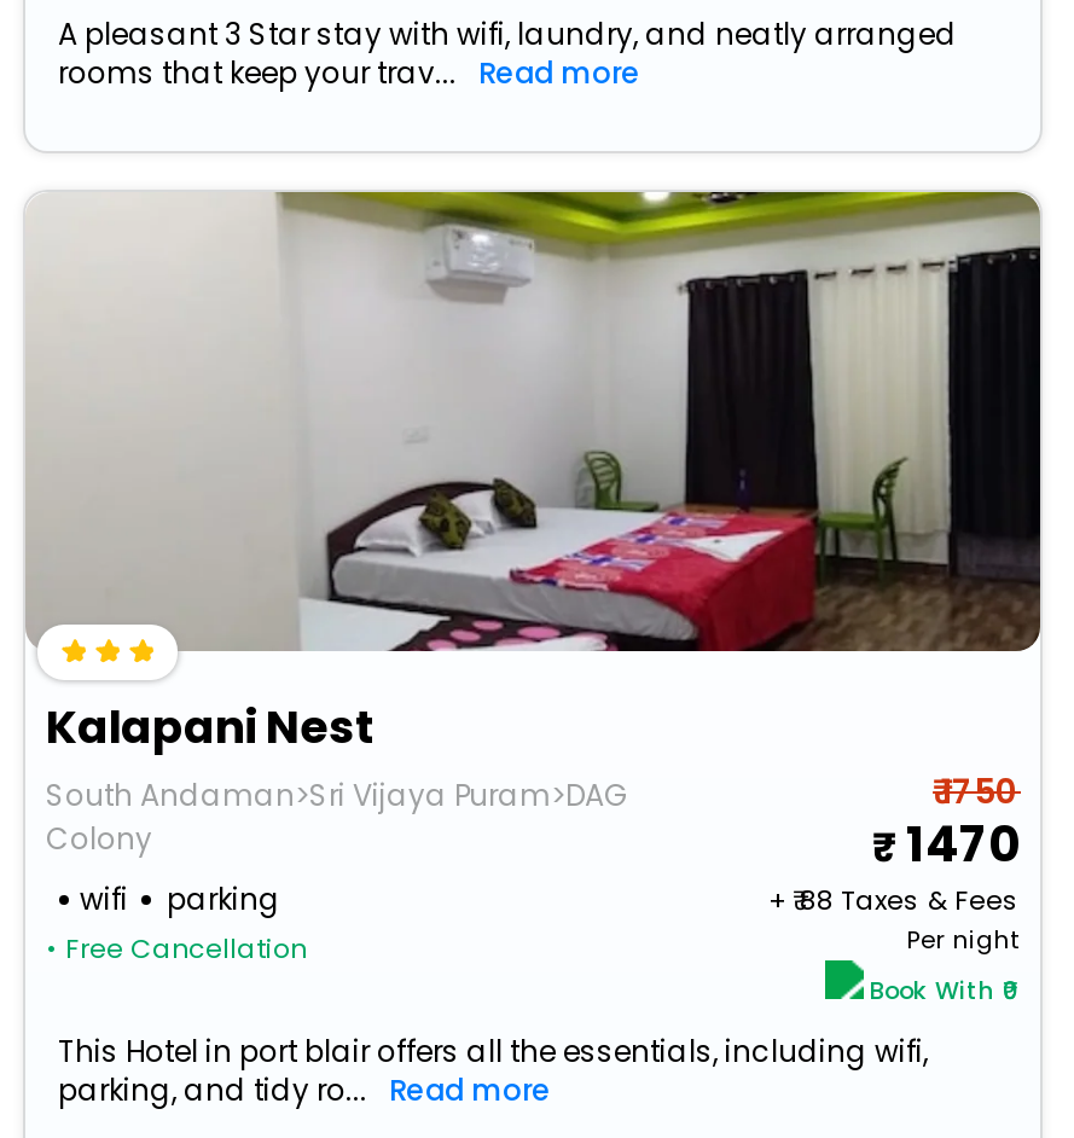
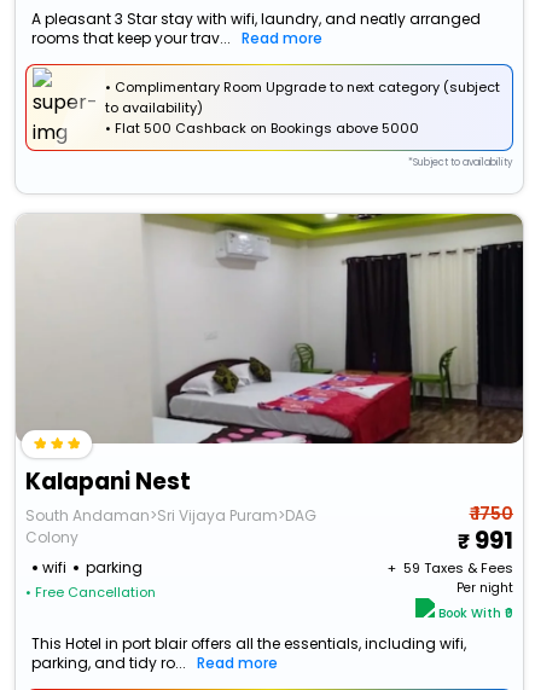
+ [image]
+ • Complimentary Room Upgrade to next category (subject
+ to availability)
+ • Flat ₹500 Cashback on Bookings above ₹5000
+ *Subject to availability

- 1470
+ 991

- + ₹88 Taxes & Fees
+ + ₹59 Taxes & Fees
